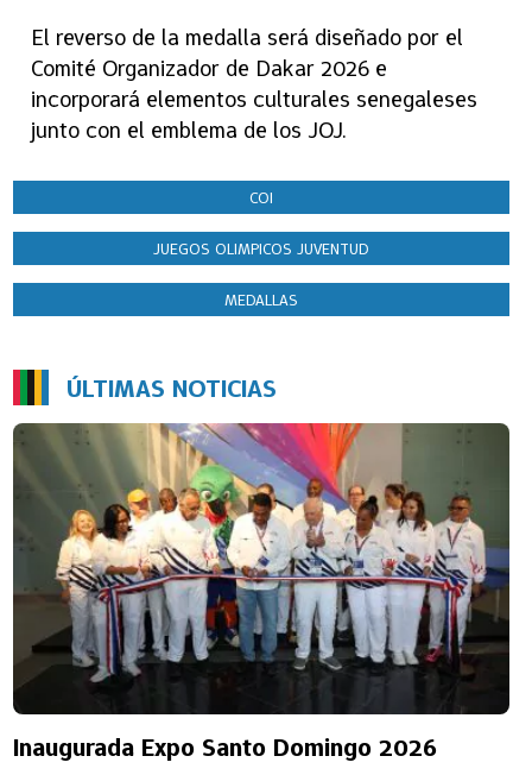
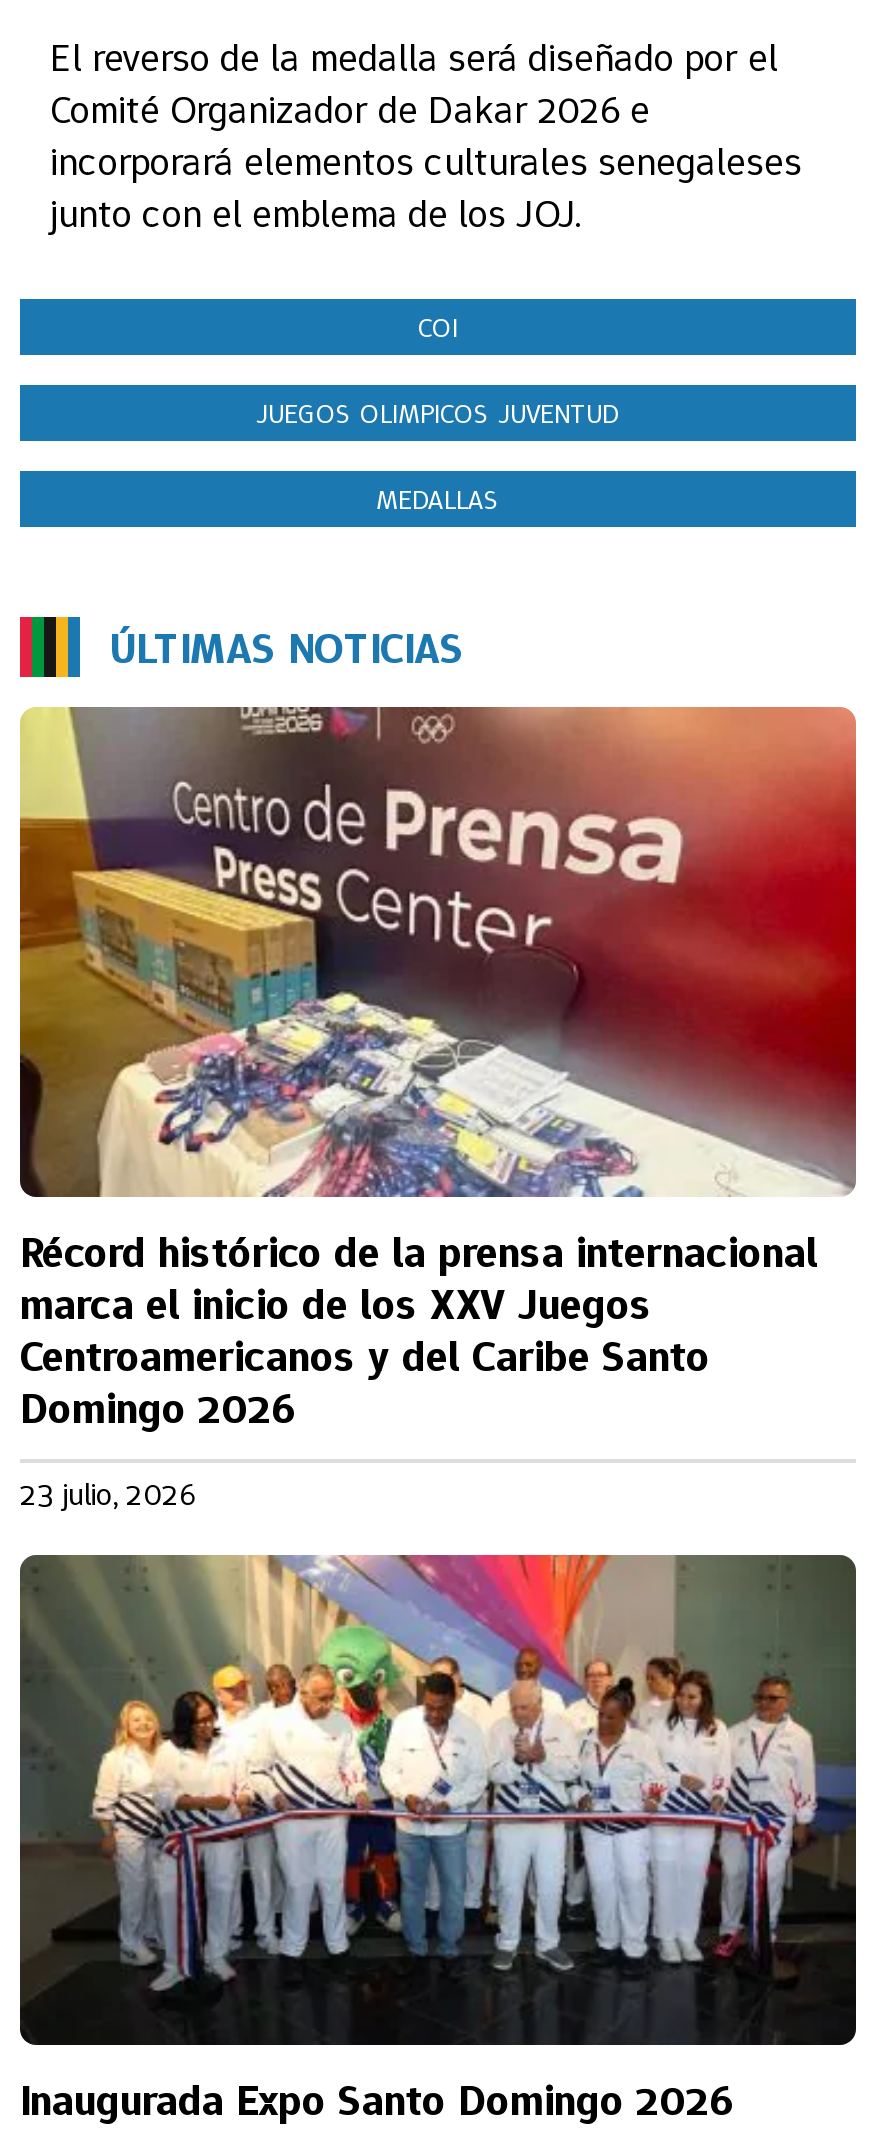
+ [image]
+ Récord histórico de la prensa internacional
+ marca el inicio de los XXV Juegos
+ Centroamericanos y del Caribe Santo
+ Domingo 2026
+ 23 julio, 2026
